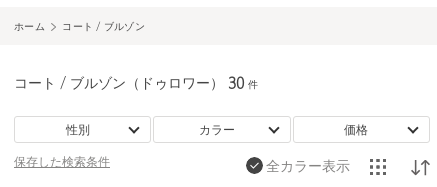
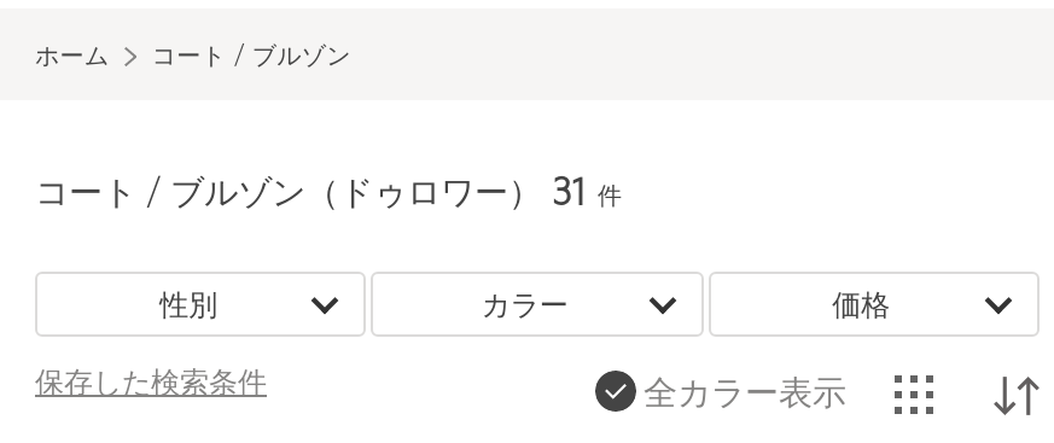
- コート / ブルゾン（ドゥロワー） 30 件
+ コート / ブルゾン（ドゥロワー） 31 件
